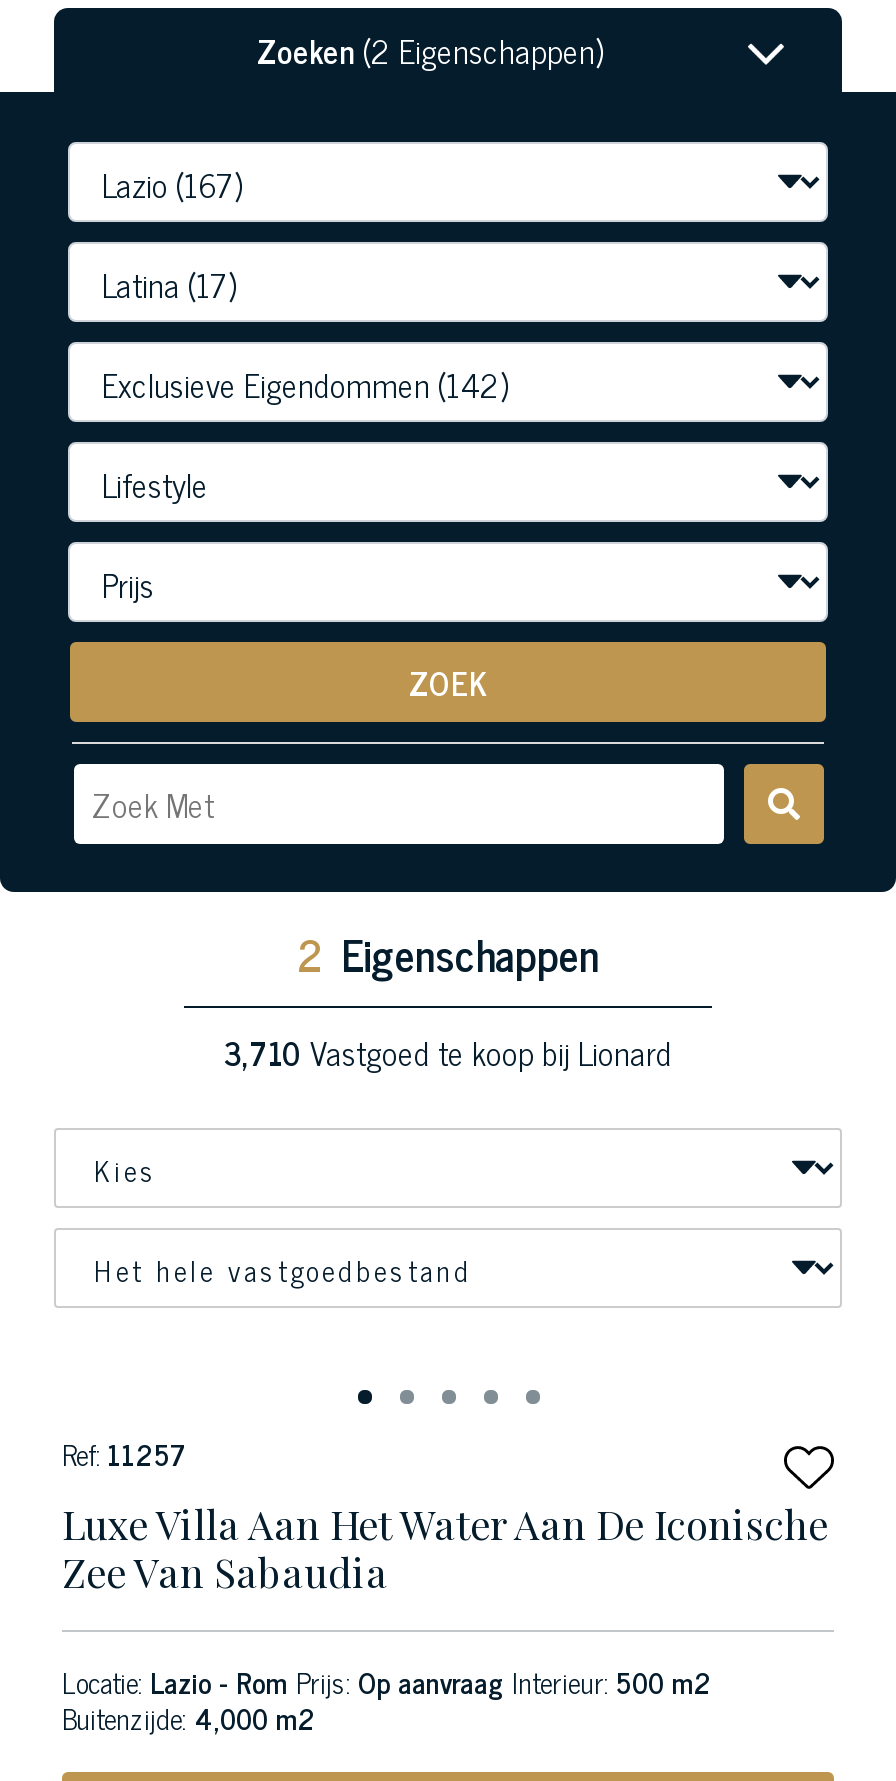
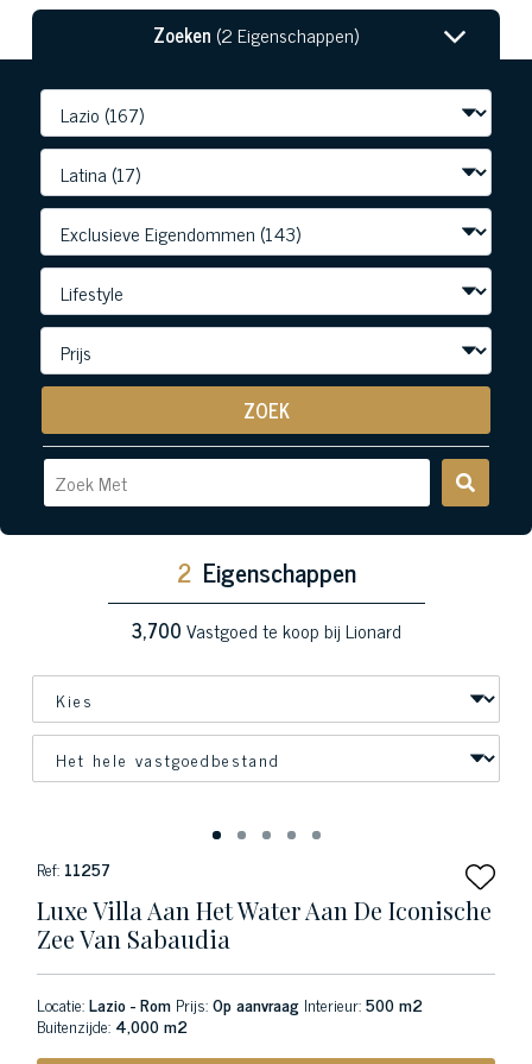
- 3,710 Vastgoed te koop bij Lionard
+ 3,700 Vastgoed te koop bij Lionard
